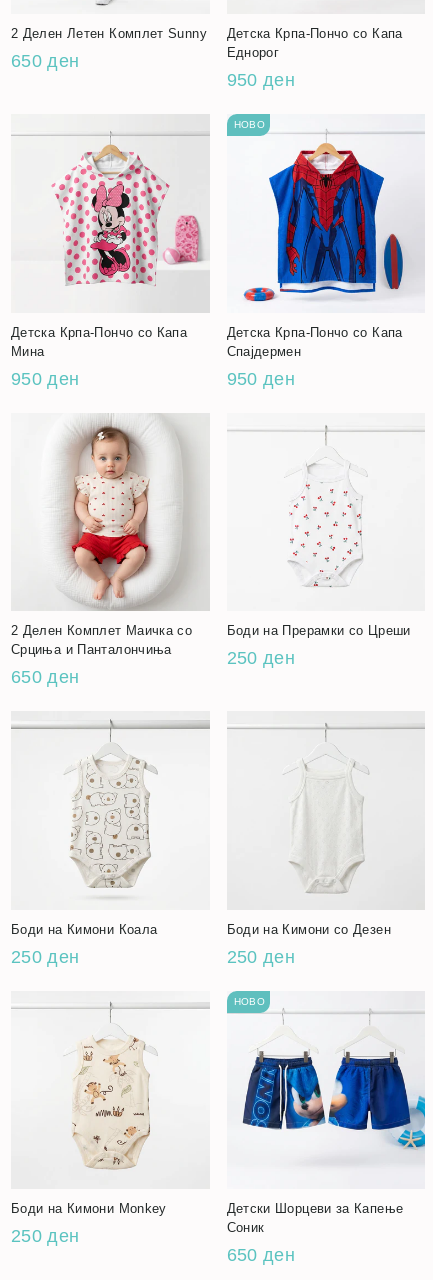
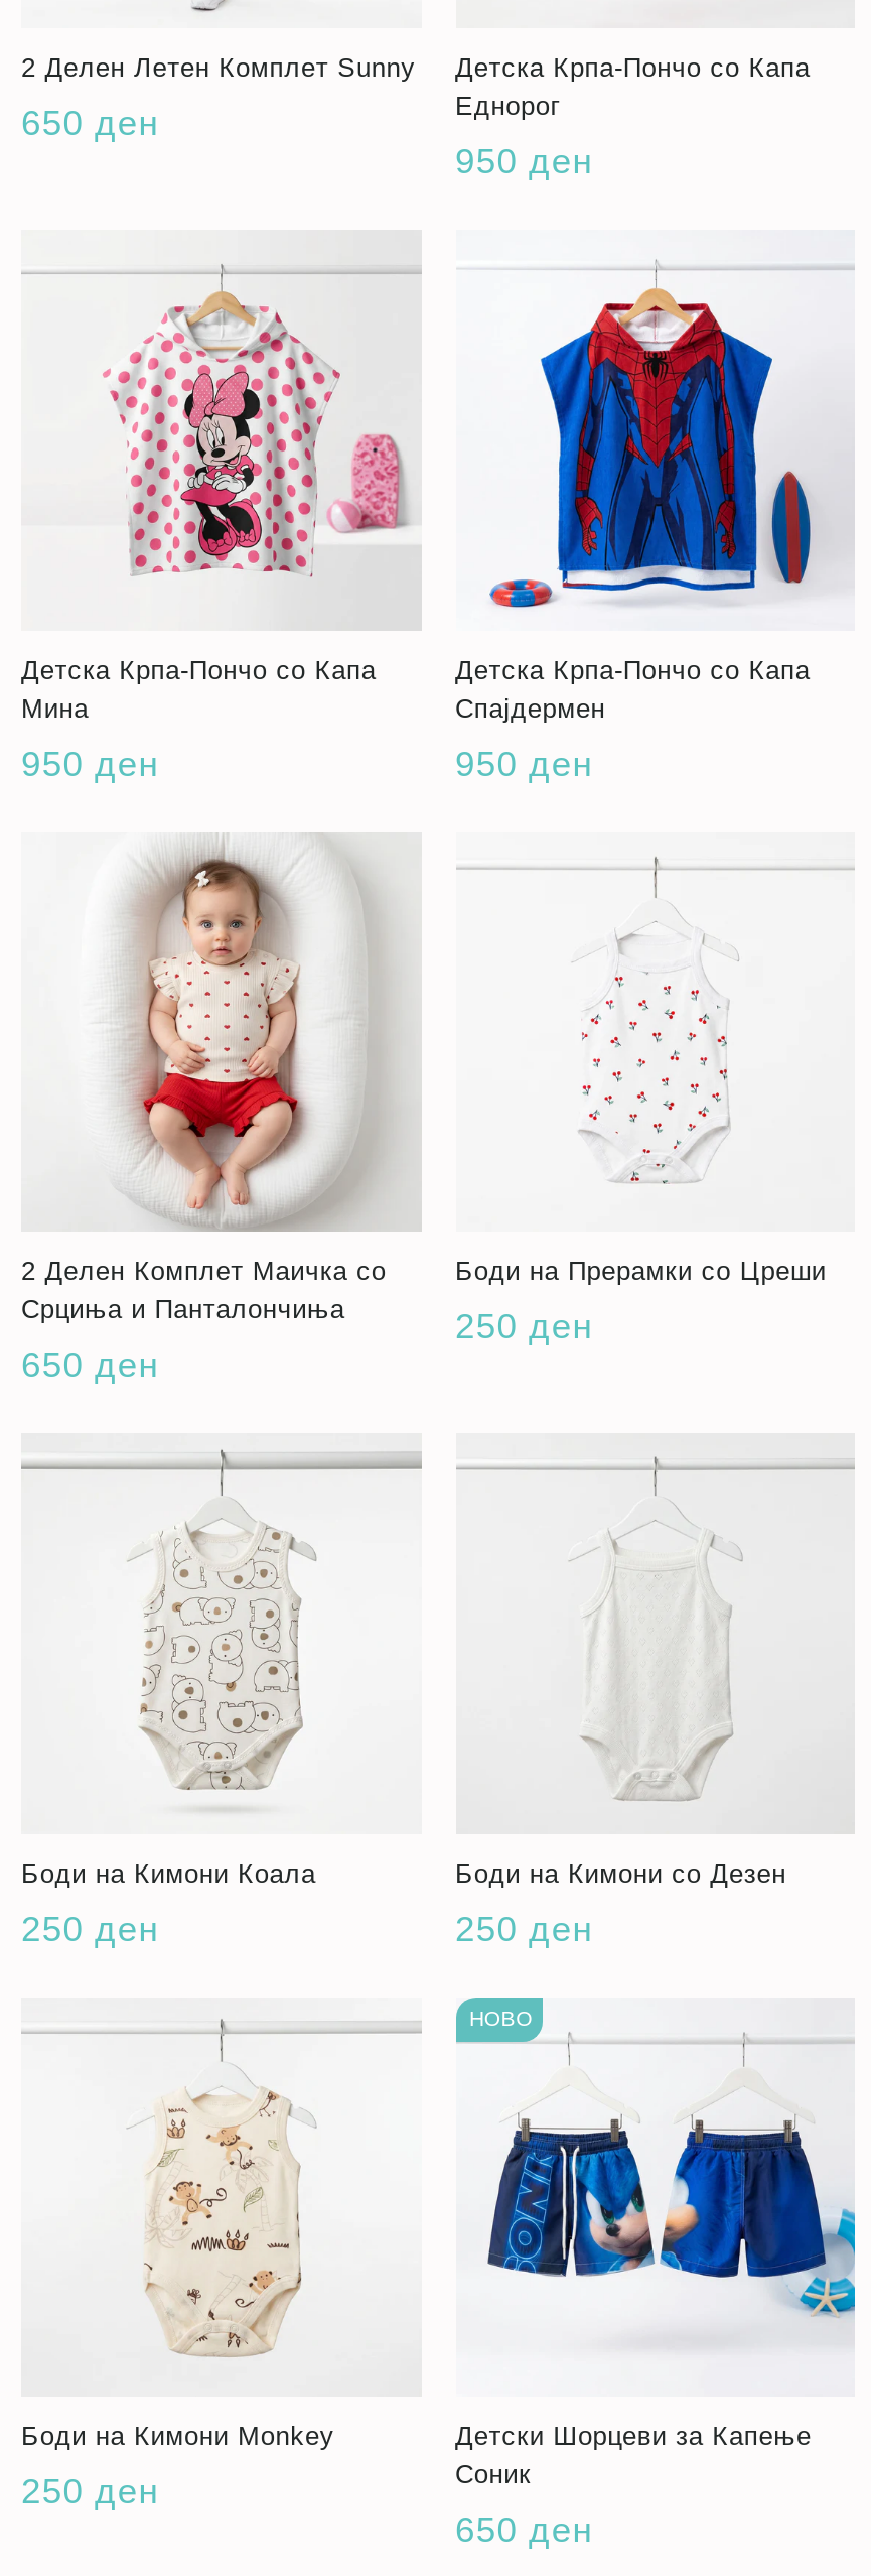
- НОВО
